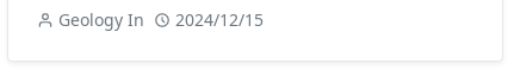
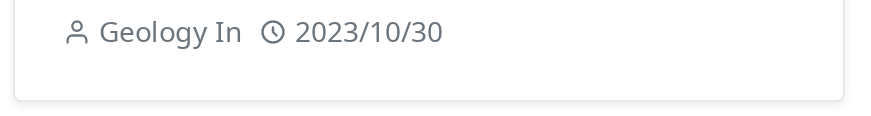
- Geology In 2024/12/15
+ Geology In 2023/10/30
